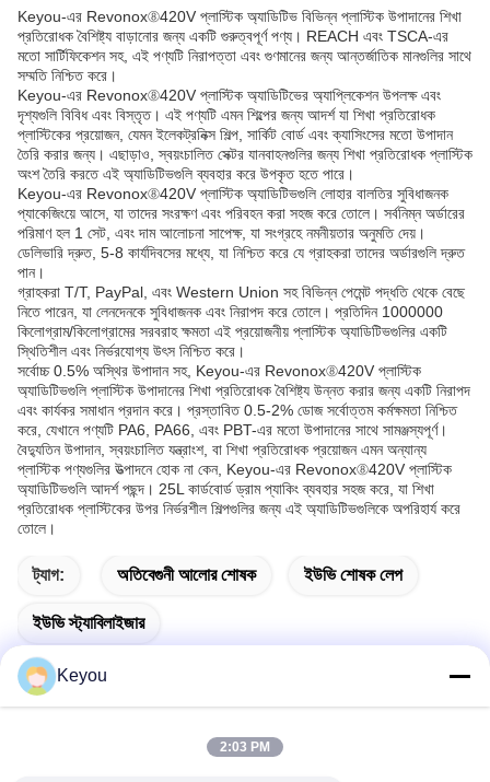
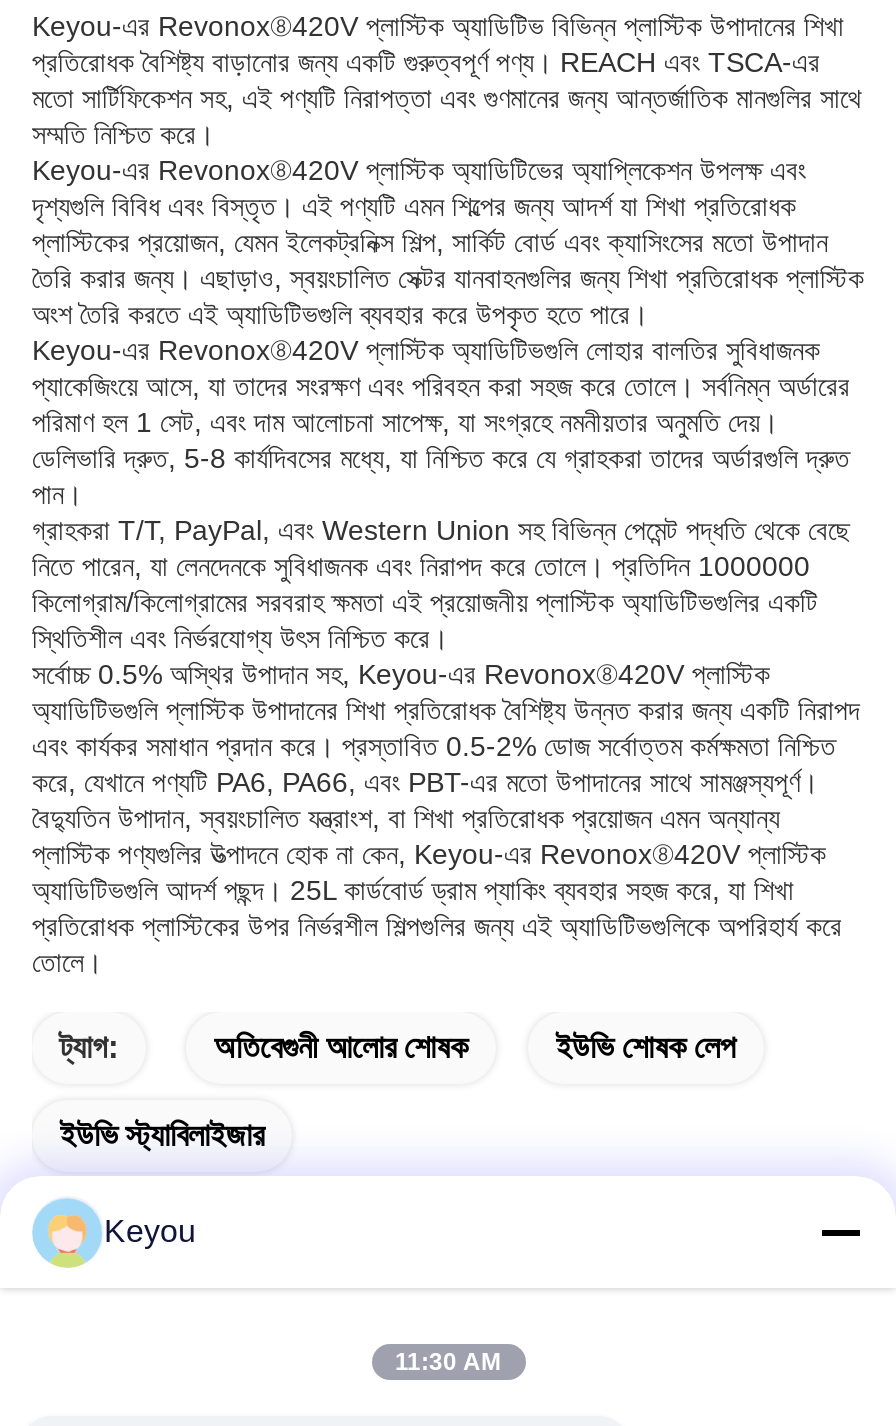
- 2:03 PM
+ 11:30 AM
